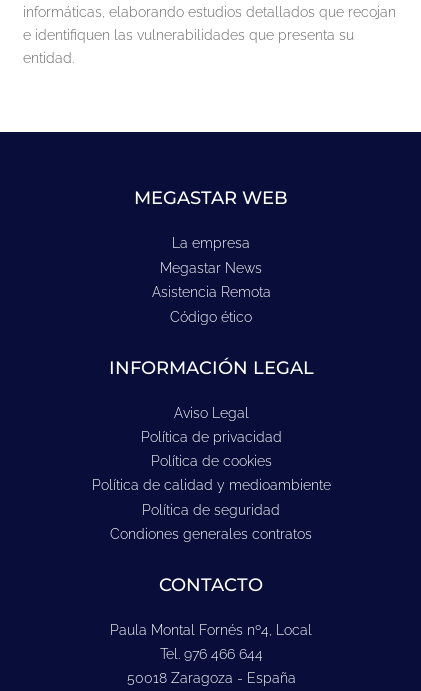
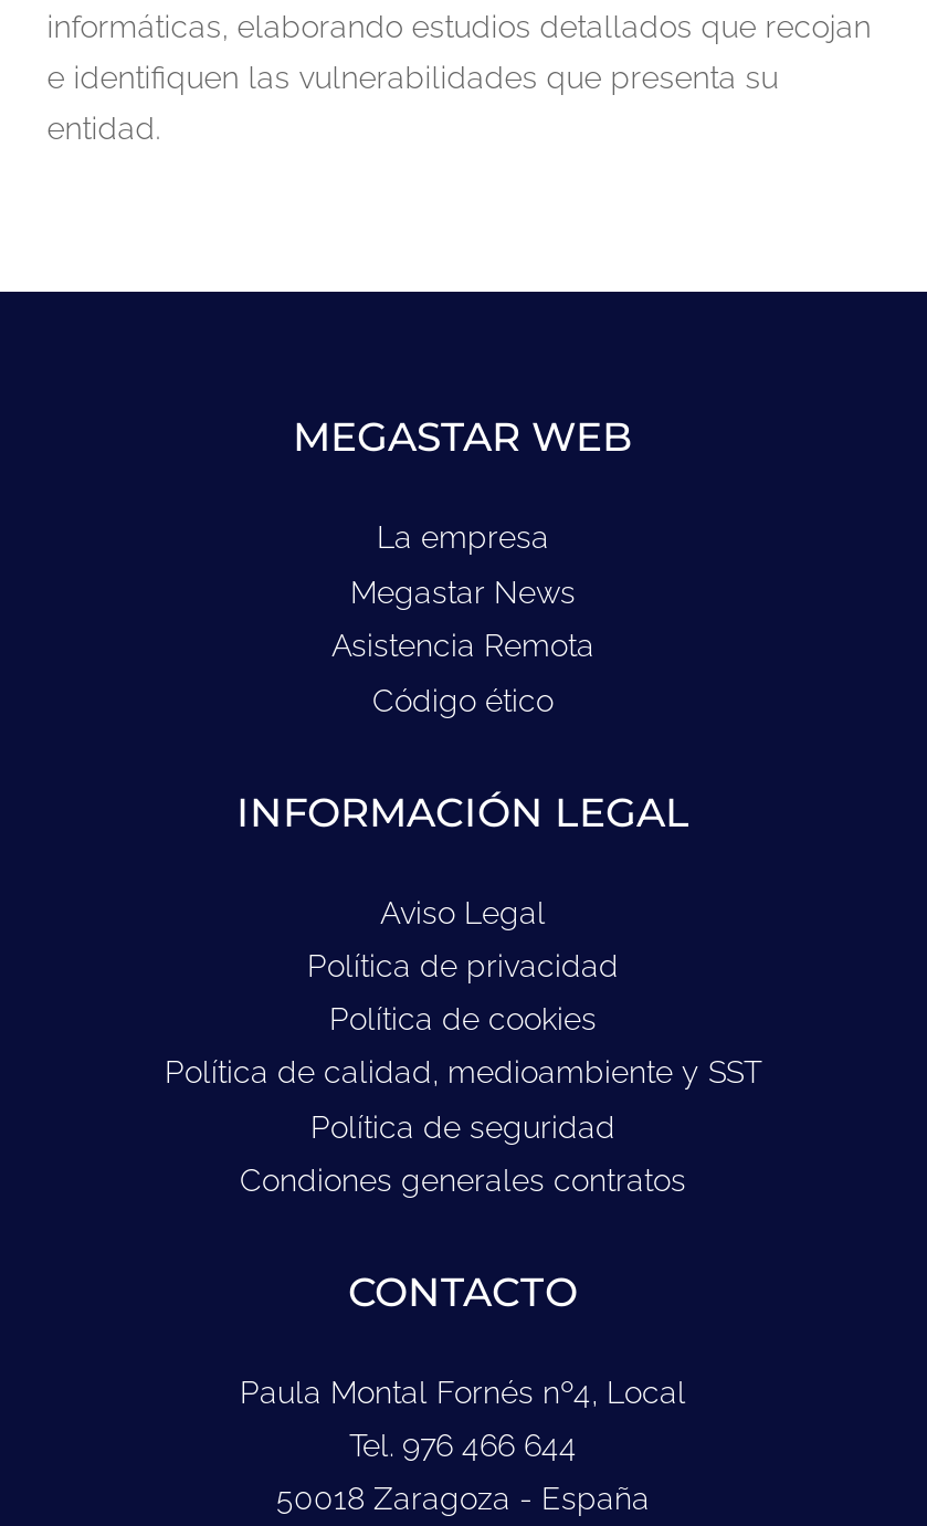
- Política de calidad y medioambiente
+ Política de calidad, medioambiente y SST
